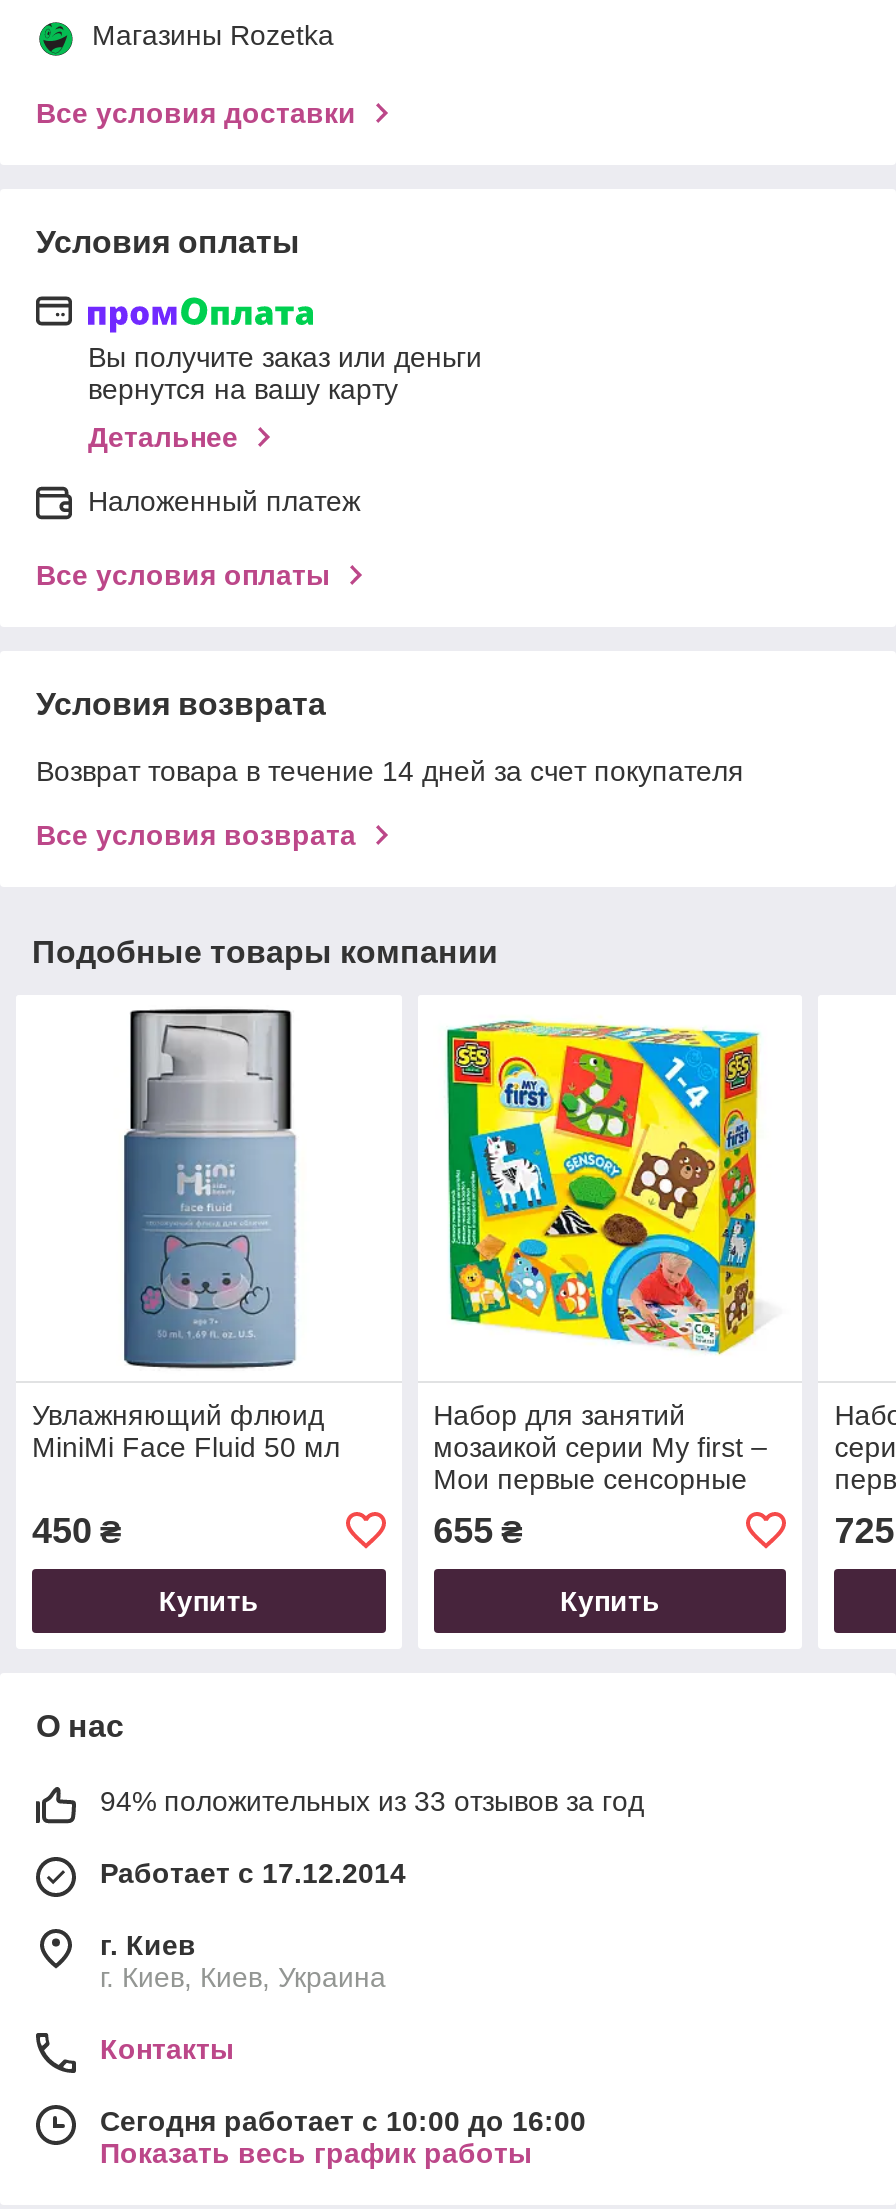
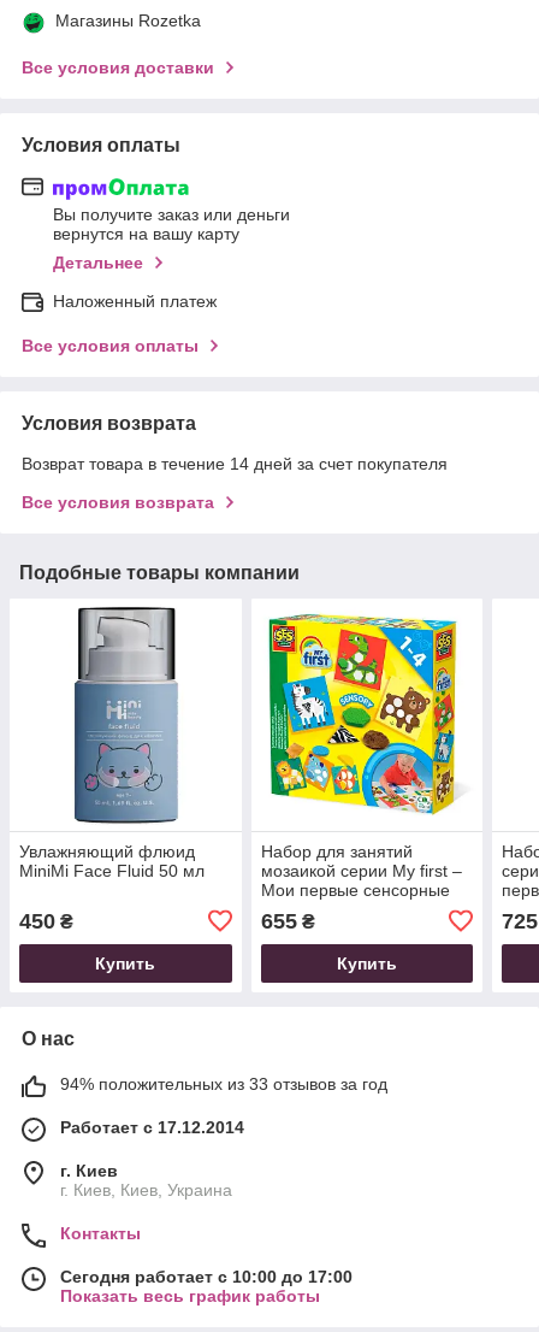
- Сегодня работает с 10:00 до 16:00
+ Сегодня работает с 10:00 до 17:00
